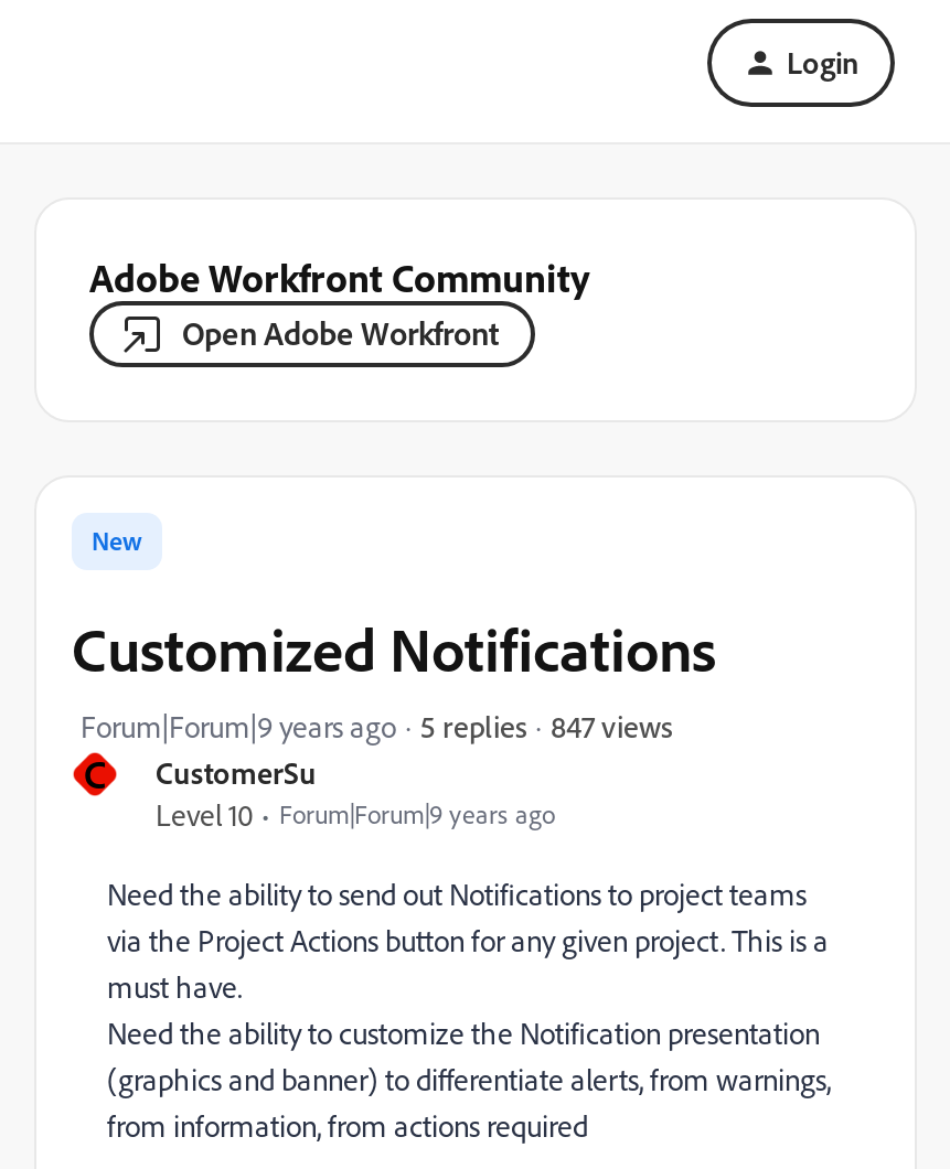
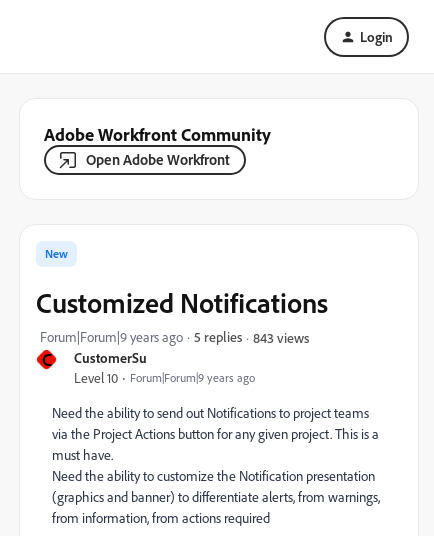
- 847 views
+ 843 views
